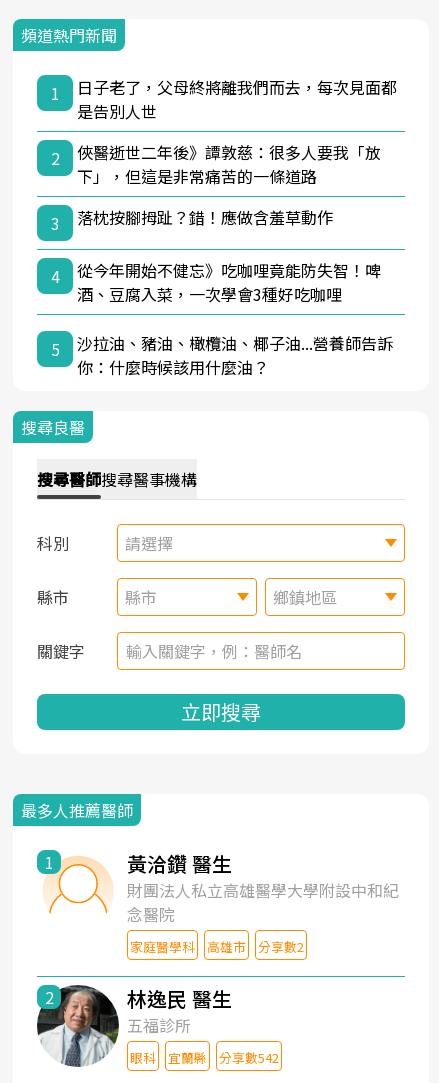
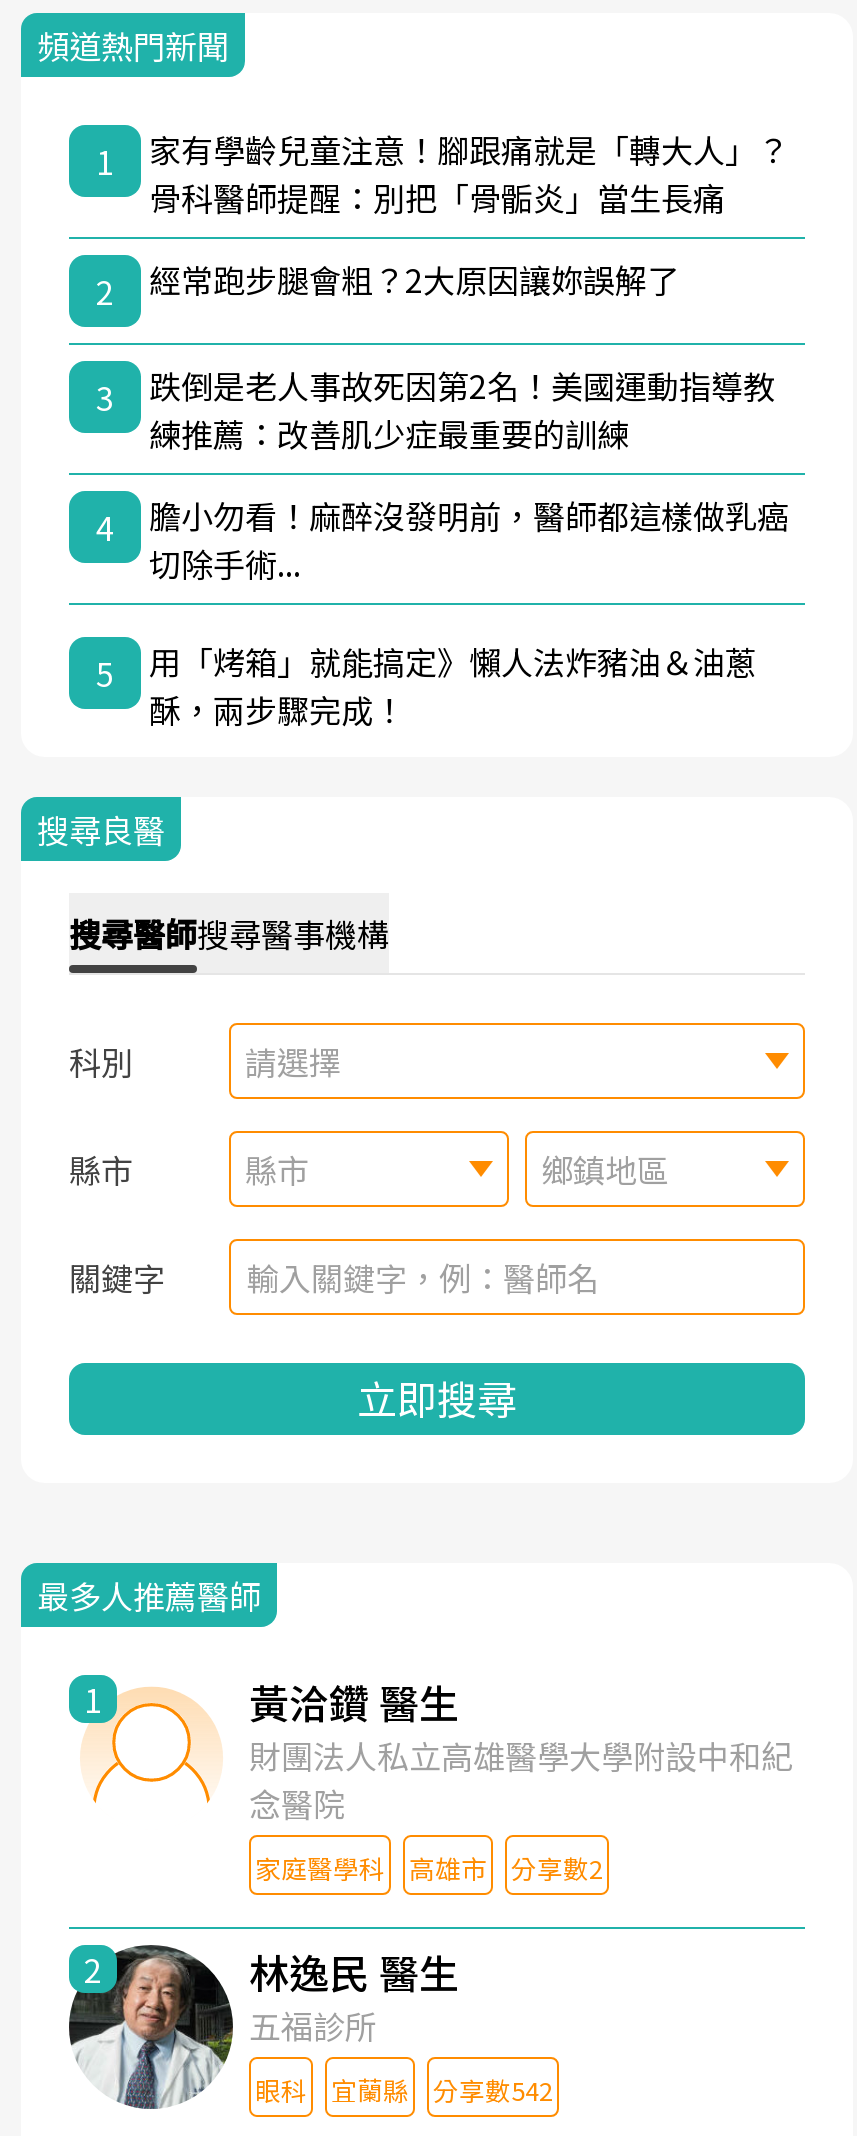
- 日子老了，父母終將離我們而去，每次見面都
- 是告別人世
+ 家有學齡兒童注意！腳跟痛就是「轉大人」？
+ 骨科醫師提醒：別把「骨骺炎」當生長痛

- 俠醫逝世二年後》譚敦慈：很多人要我「放
- 下」，但這是非常痛苦的一條道路
+ 經常跑步腿會粗？2大原因讓妳誤解了

- 落枕按腳拇趾？錯！應做含羞草動作
+ 跌倒是老人事故死因第2名！美國運動指導教
+ 練推薦：改善肌少症最重要的訓練

- 從今年開始不健忘》吃咖哩竟能防失智！啤
- 酒、豆腐入菜，一次學會3種好吃咖哩
+ 膽小勿看！麻醉沒發明前，醫師都這樣做乳癌
+ 切除手術...

- 沙拉油、豬油、橄欖油、椰子油...營養師告訴
- 你：什麼時候該用什麼油？
+ 用「烤箱」就能搞定》懶人法炸豬油＆油蔥
+ 酥，兩步驟完成！
